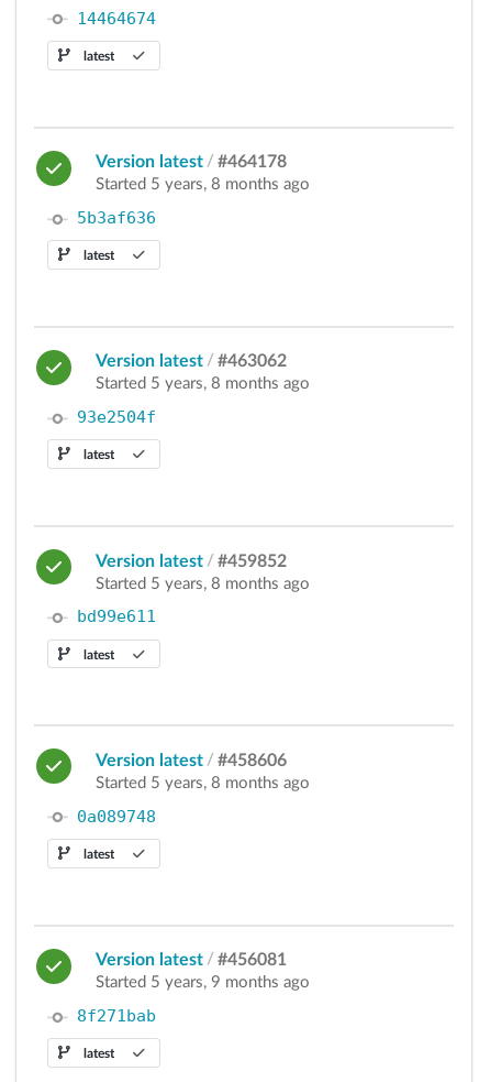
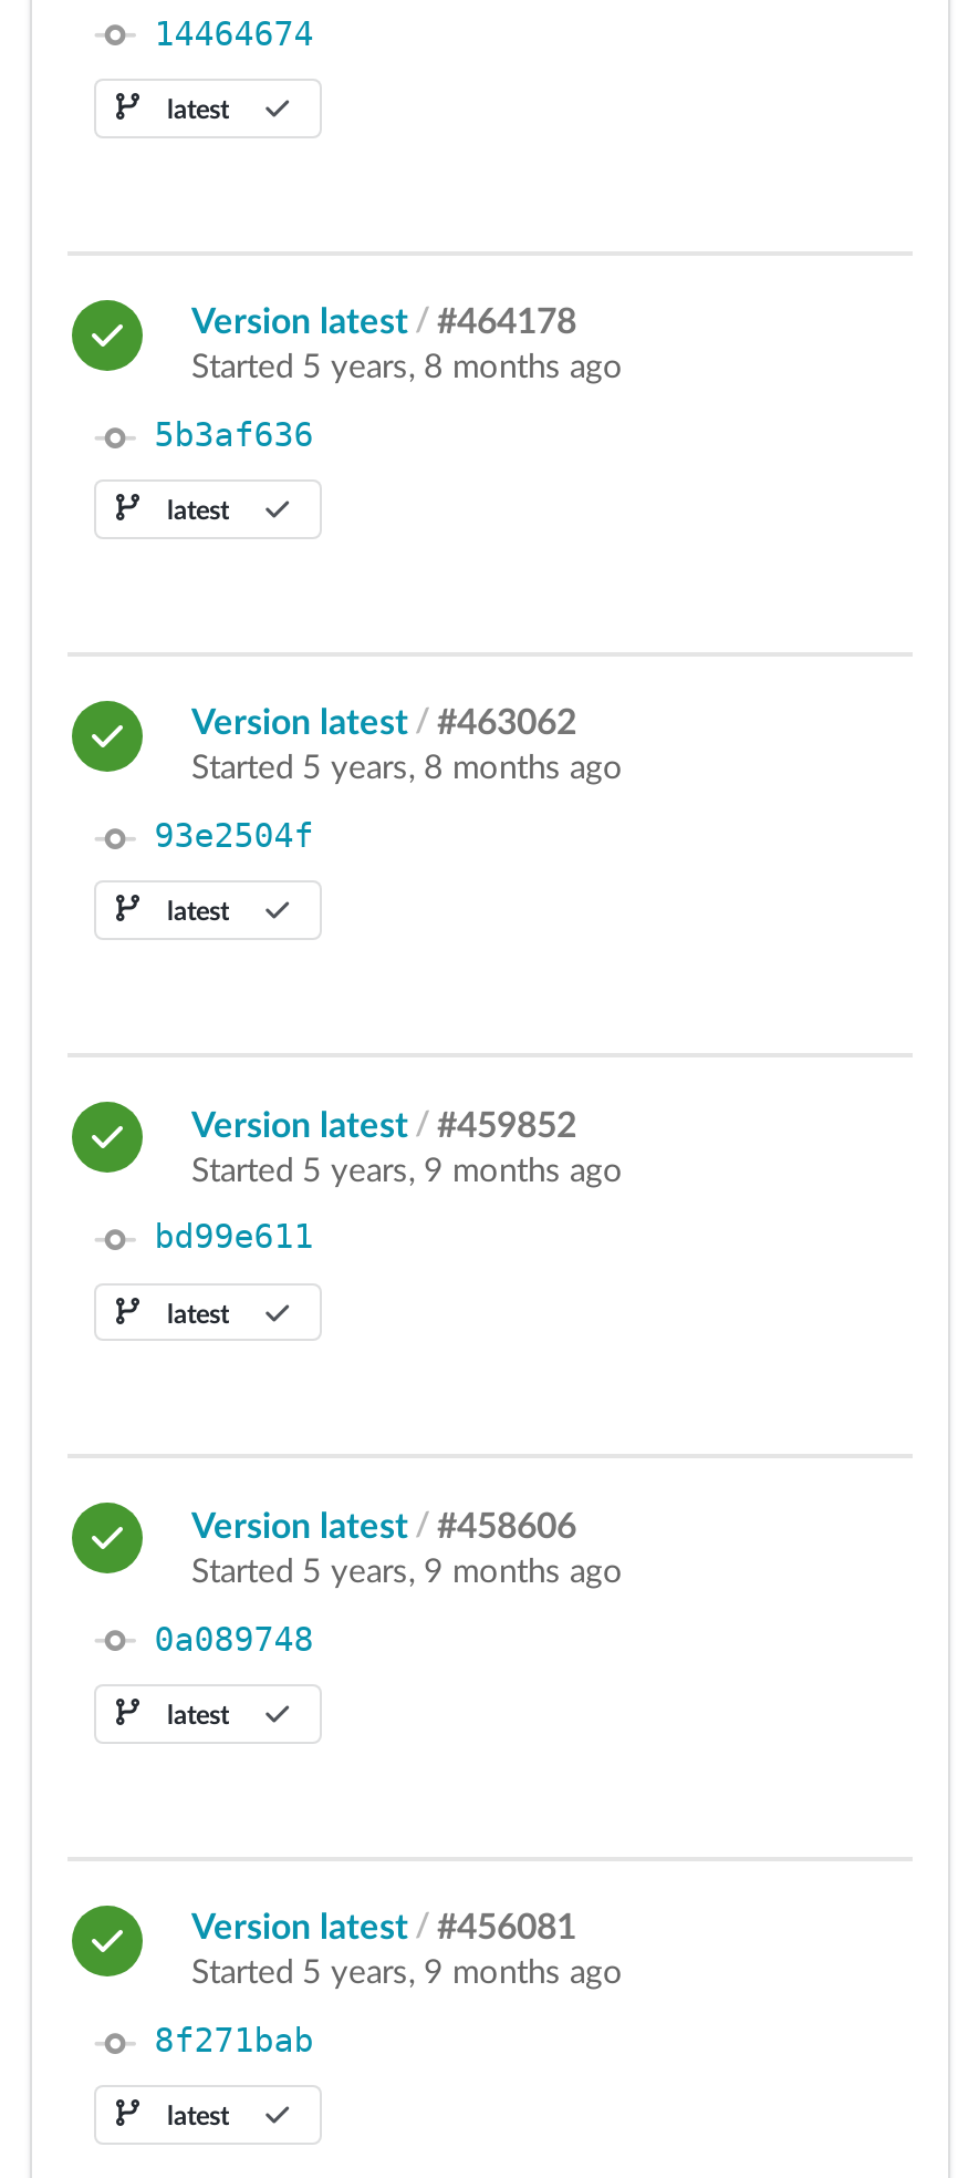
- Started 5 years, 8 months ago
+ Started 5 years, 9 months ago

- Started 5 years, 8 months ago
+ Started 5 years, 9 months ago
